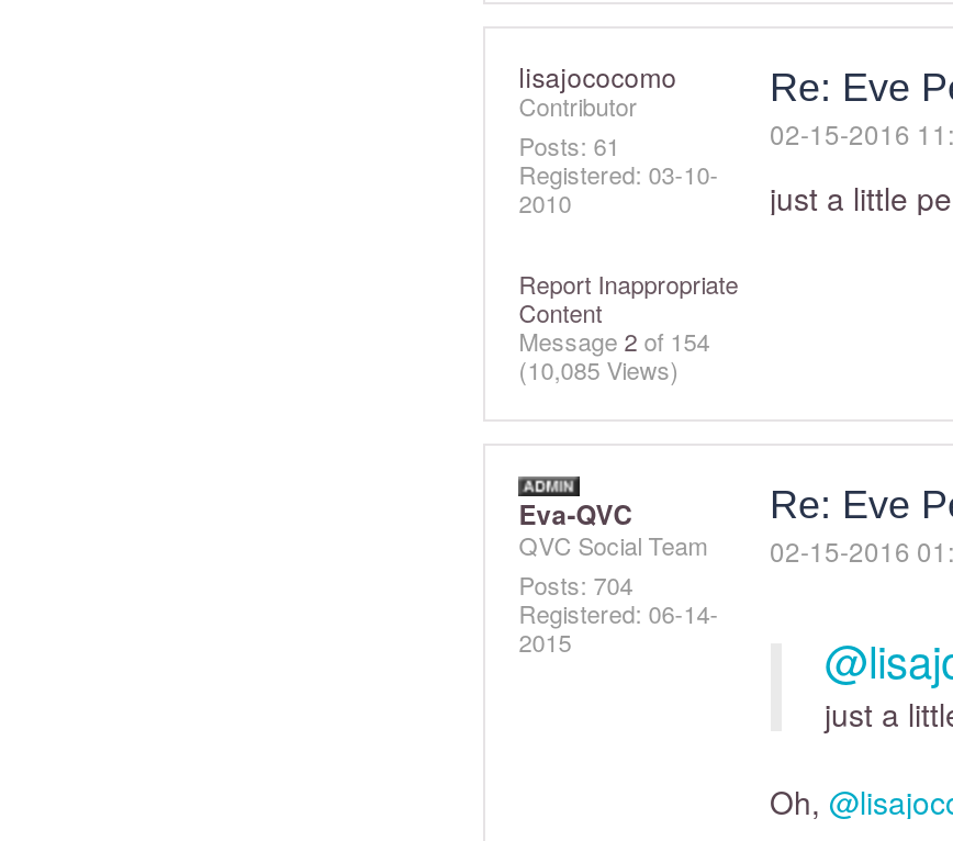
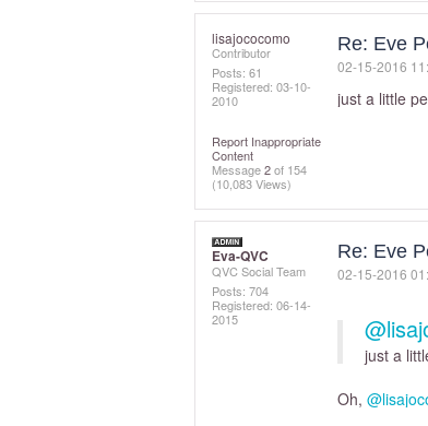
- (10,085 Views)
+ (10,083 Views)
